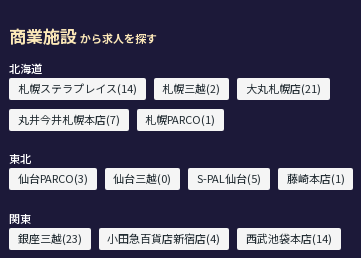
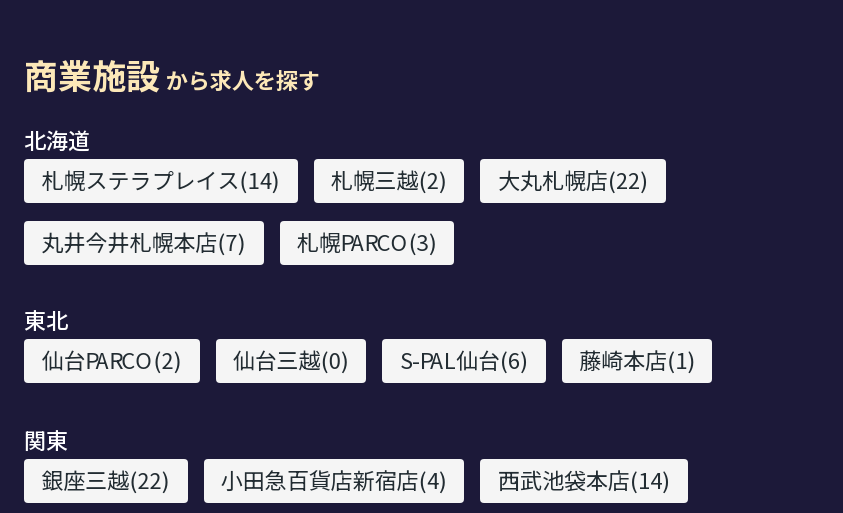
- 札幌ステラプレイス(14) 札幌三越(2) 大丸札幌店(21)
+ 札幌ステラプレイス(14) 札幌三越(2) 大丸札幌店(22)

- 丸井今井札幌本店(7) 札幌PARCO(1)
+ 丸井今井札幌本店(7) 札幌PARCO(3)

- 仙台PARCO(3)
+ 仙台PARCO(2)

- S-PAL仙台(5)
+ S-PAL仙台(6)

- 銀座三越(23) 小田急百貨店新宿店(4) 西武池袋本店(14)
+ 銀座三越(22) 小田急百貨店新宿店(4) 西武池袋本店(14)
